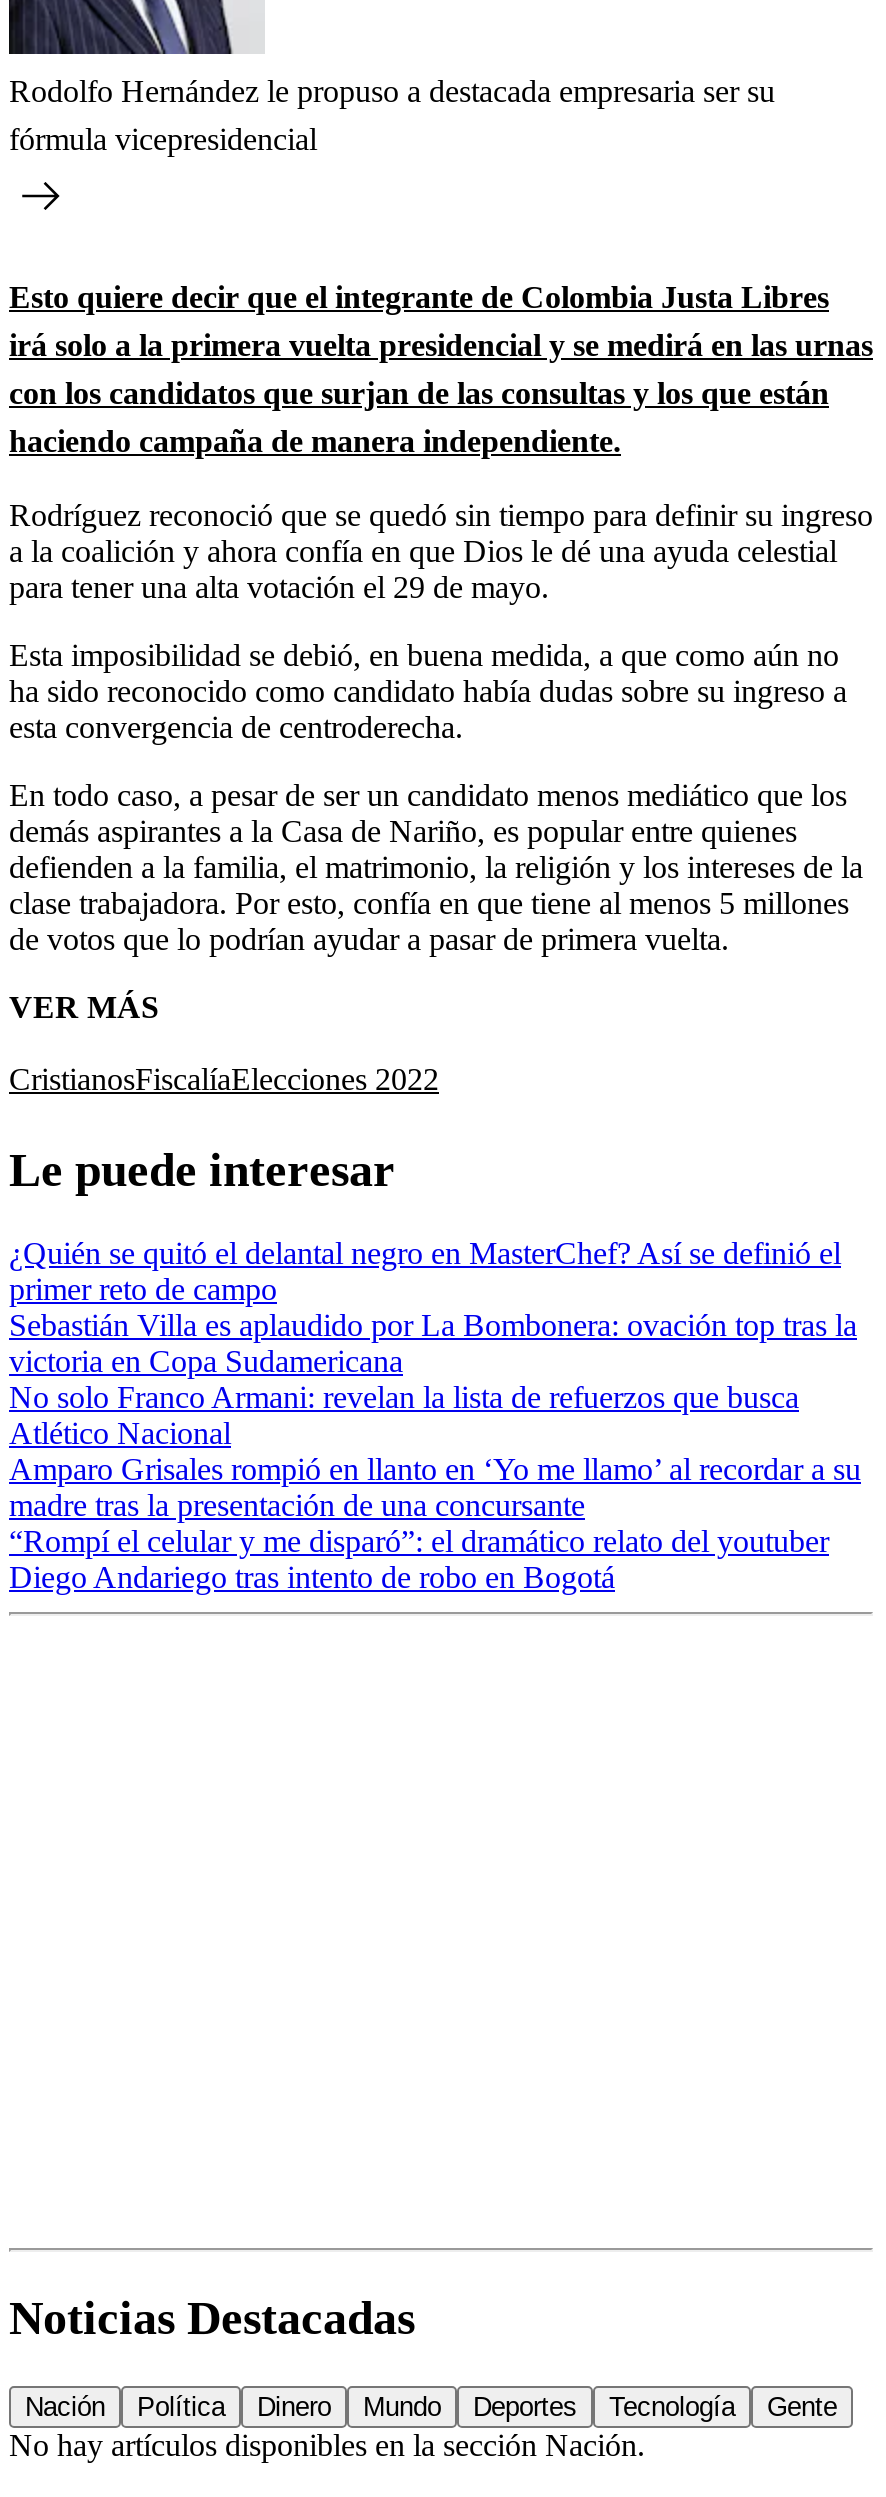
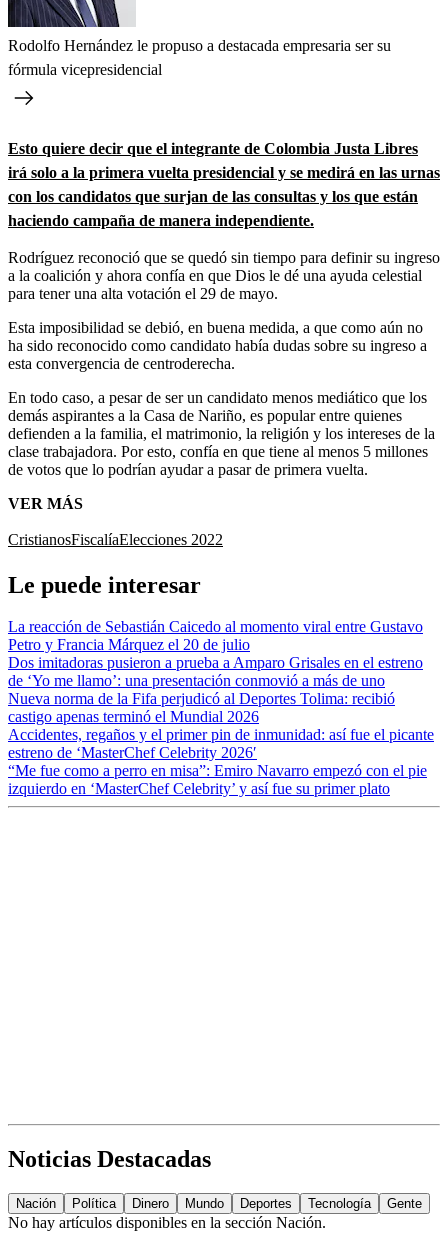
- ¿Quién se quitó el delantal negro en MasterChef? Así se definió el
- primer reto de campo
- Sebastián Villa es aplaudido por La Bombonera: ovación top tras la
- victoria en Copa Sudamericana
- No solo Franco Armani: revelan la lista de refuerzos que busca
- Atlético Nacional
- Amparo Grisales rompió en llanto en ‘Yo me llamo’ al recordar a su
- madre tras la presentación de una concursante
- “Rompí el celular y me disparó”: el dramático relato del youtuber
- Diego Andariego tras intento de robo en Bogotá
+ La reacción de Sebastián Caicedo al momento viral entre Gustavo
+ Petro y Francia Márquez el 20 de julio
+ Dos imitadoras pusieron a prueba a Amparo Grisales en el estreno
+ de ‘Yo me llamo’: una presentación conmovió a más de uno
+ Nueva norma de la Fifa perjudicó al Deportes Tolima: recibió
+ castigo apenas terminó el Mundial 2026
+ Accidentes, regaños y el primer pin de inmunidad: así fue el picante
+ estreno de ‘MasterChef Celebrity 2026′
+ “Me fue como a perro en misa”: Emiro Navarro empezó con el pie
+ izquierdo en ‘MasterChef Celebrity’ y así fue su primer plato
